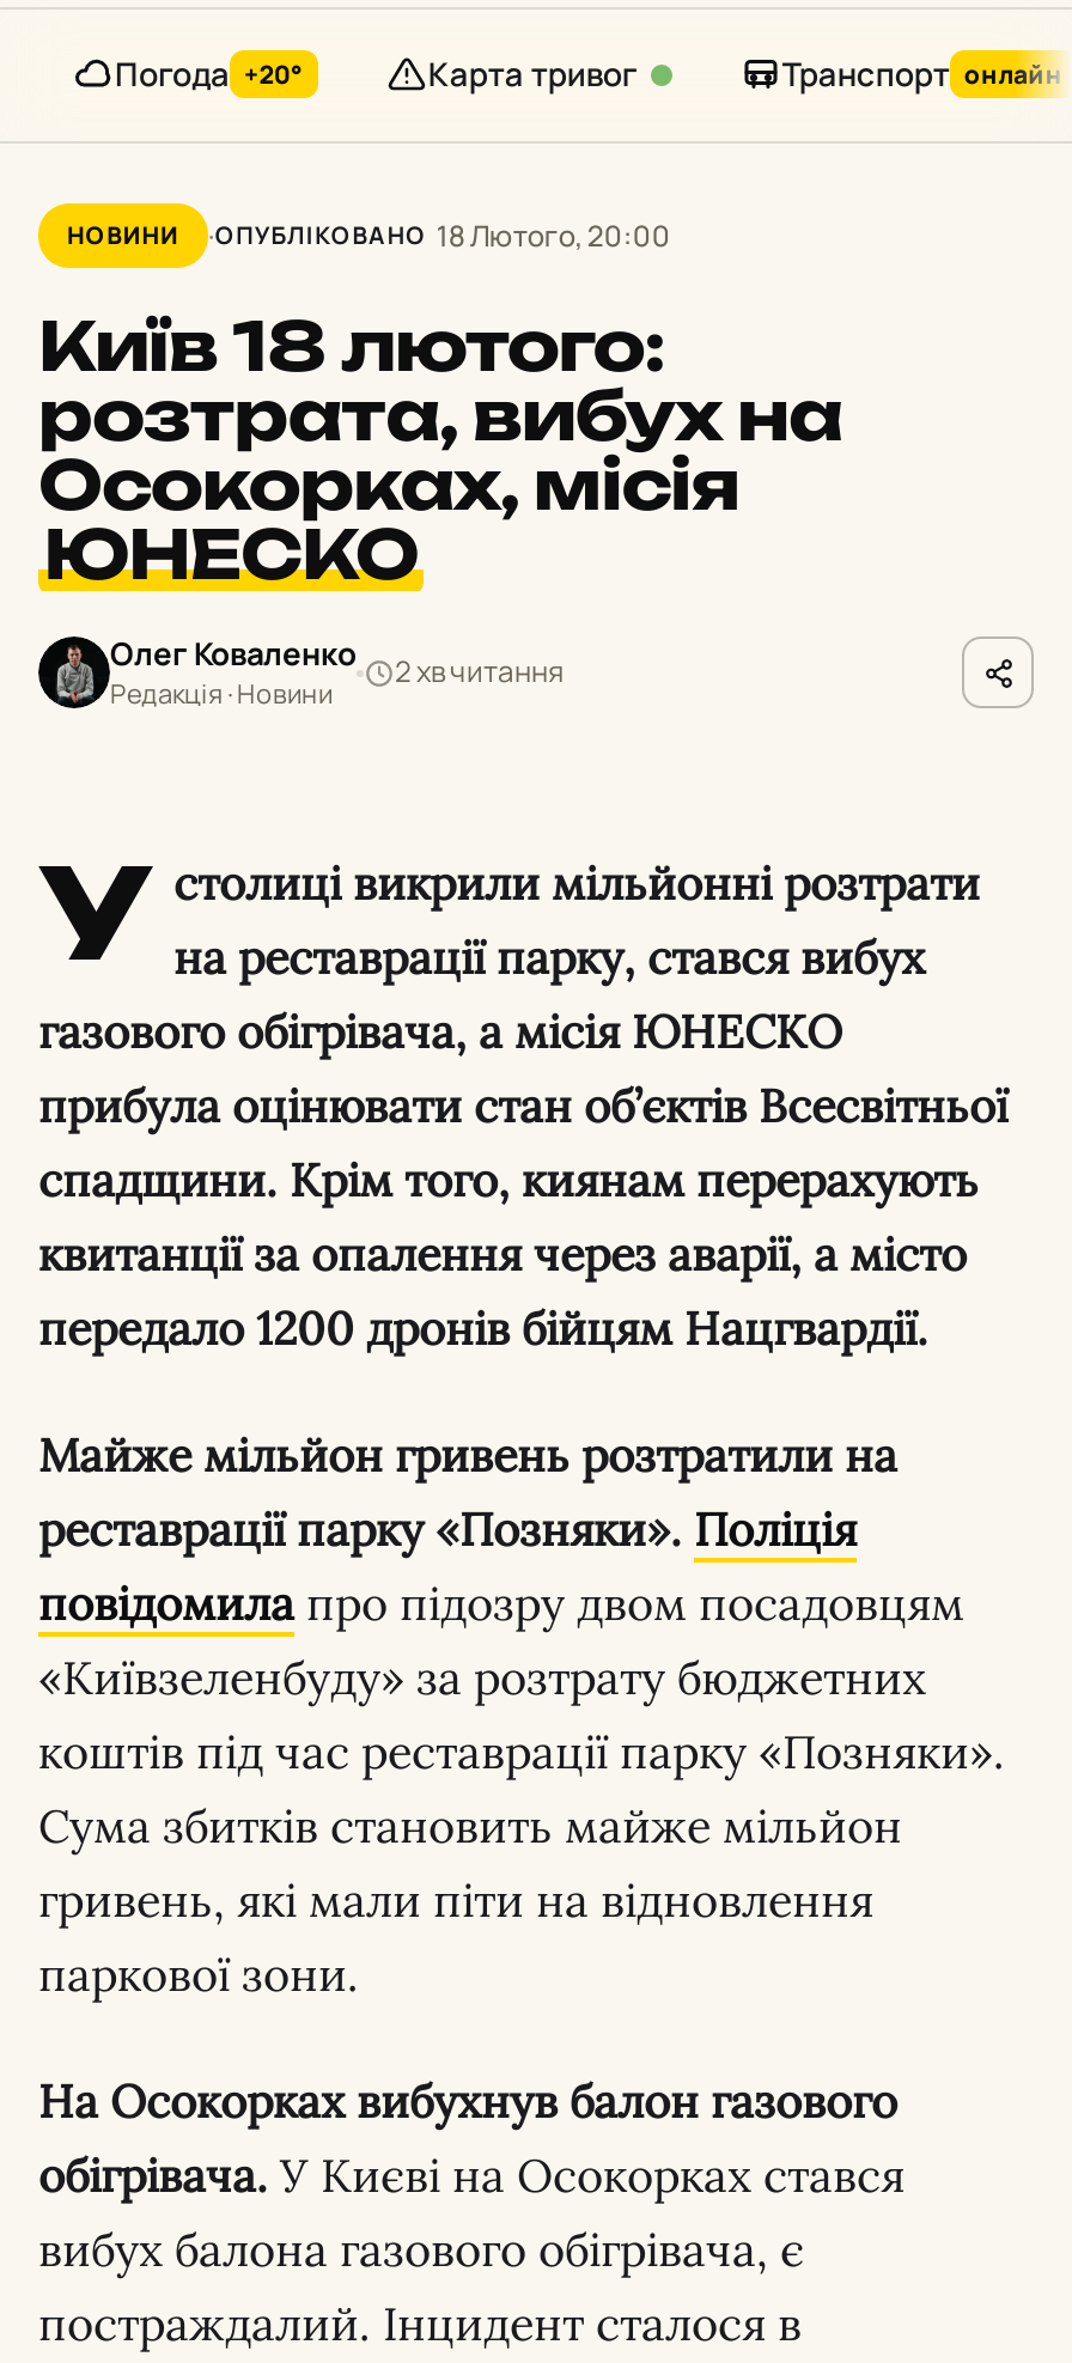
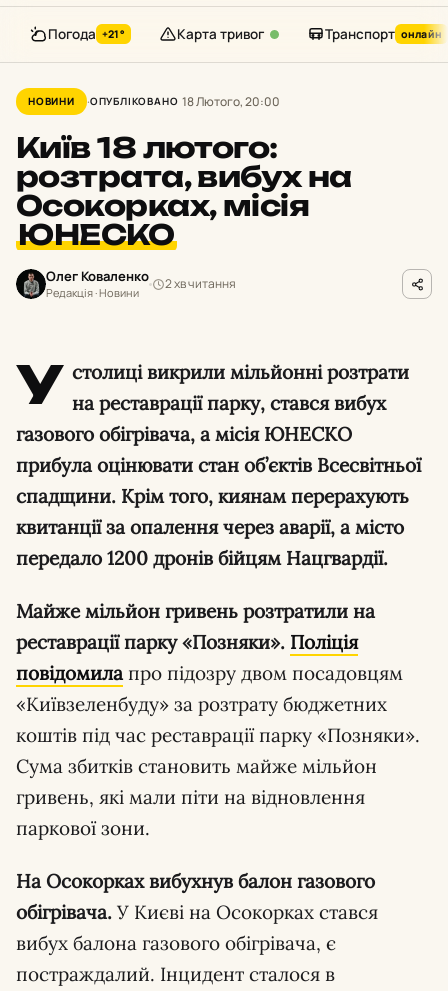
- Погода +20°
+ Погода +21°
